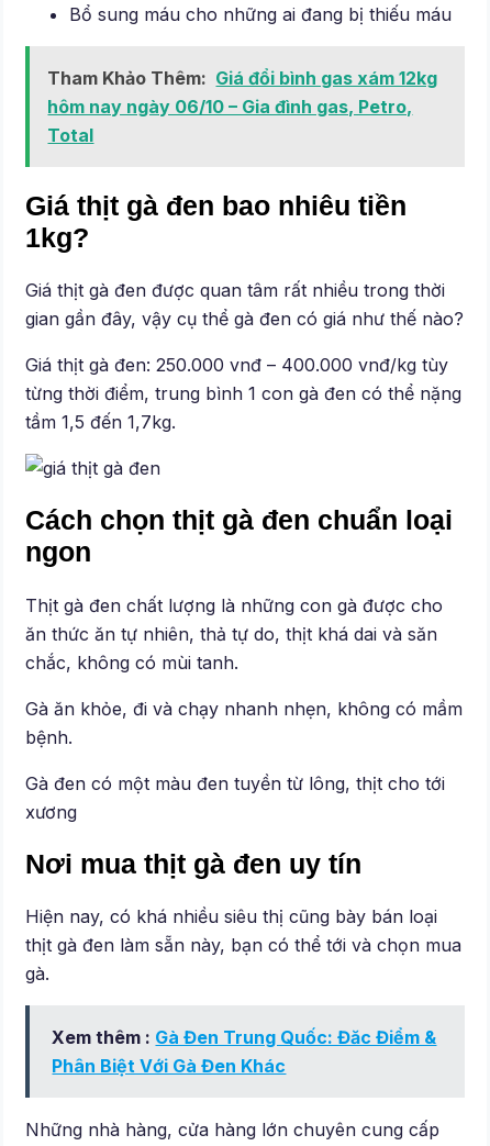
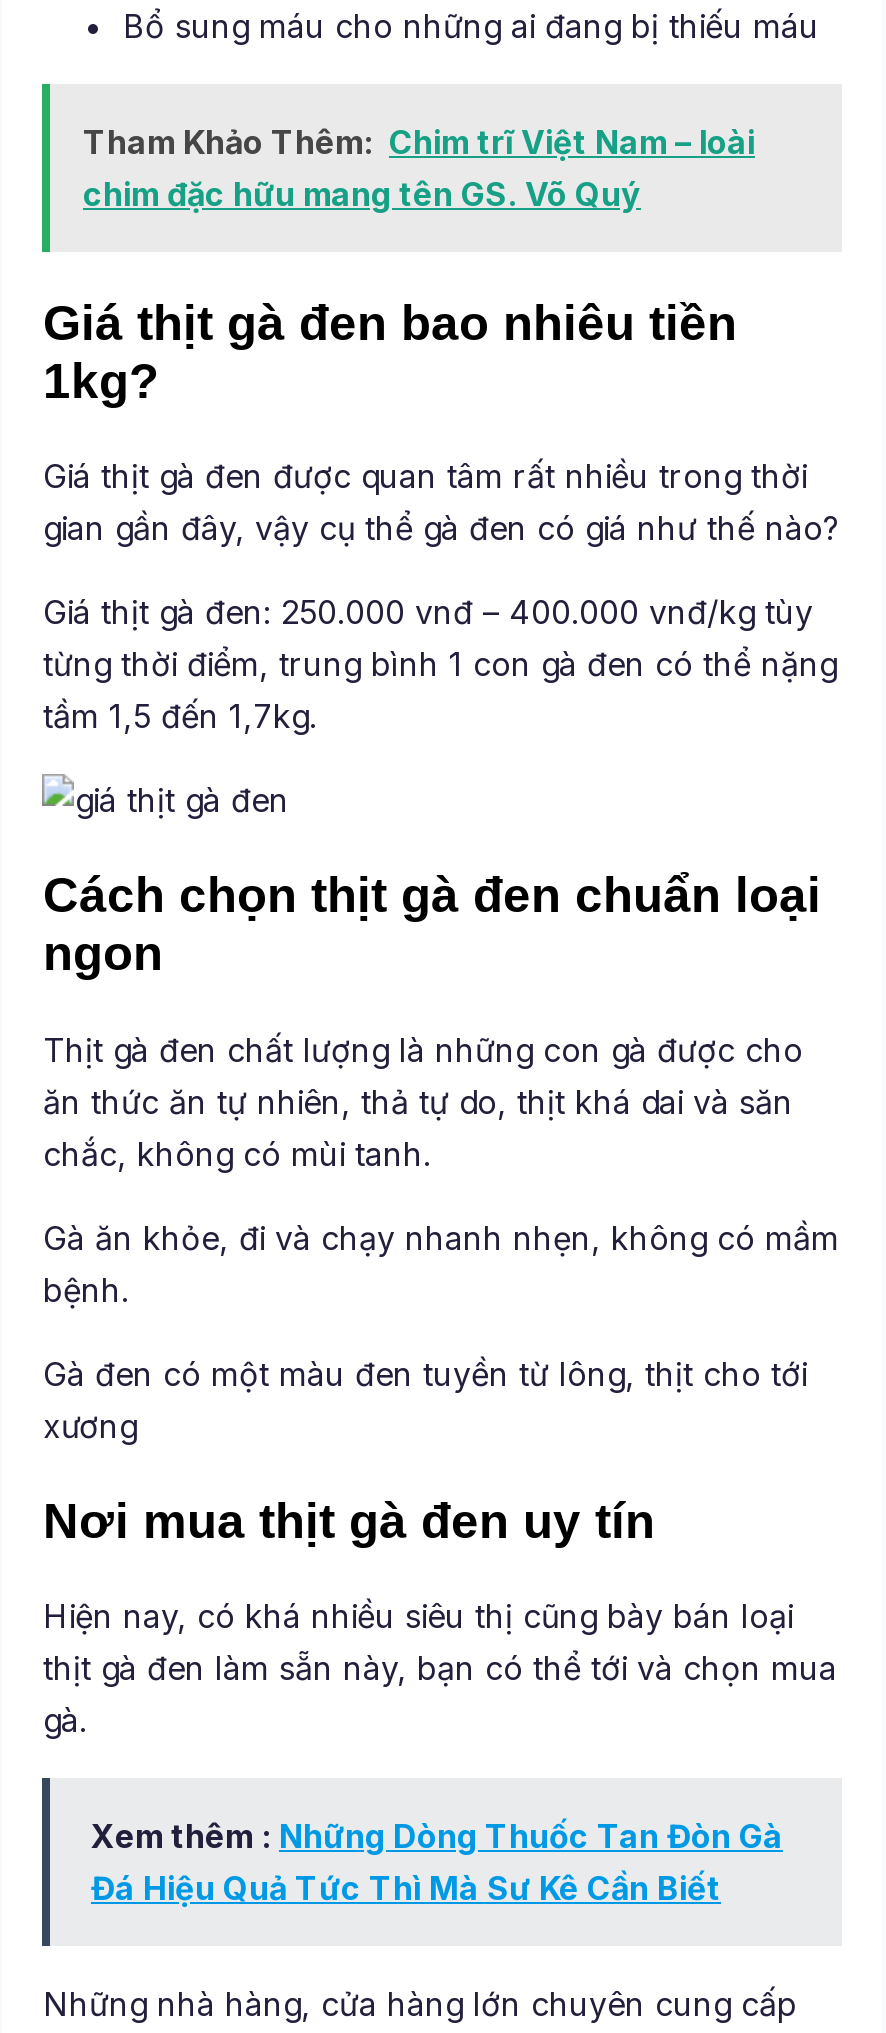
- Tham Khảo Thêm: Giá đổi bình gas xám 12kg
- hôm nay ngày 06/10 – Gia đình gas, Petro,
- Total
+ Tham Khảo Thêm: Chim trĩ Việt Nam – loài
+ chim đặc hữu mang tên GS. Võ Quý

- Xem thêm : Gà Đen Trung Quốc: Đăc Điểm &
- Phân Biệt Với Gà Đen Khác
+ Xem thêm : Những Dòng Thuốc Tan Đòn Gà
+ Đá Hiệu Quả Tức Thì Mà Sư Kê Cần Biết
